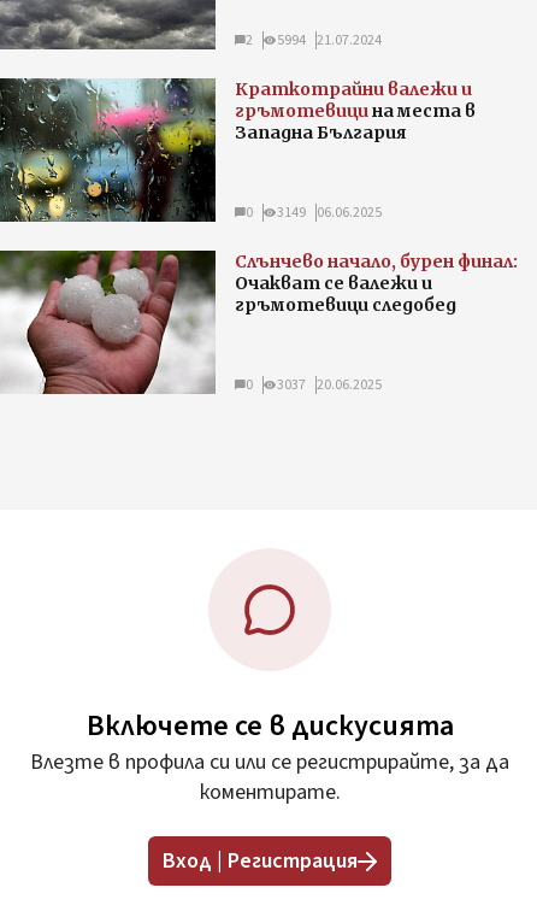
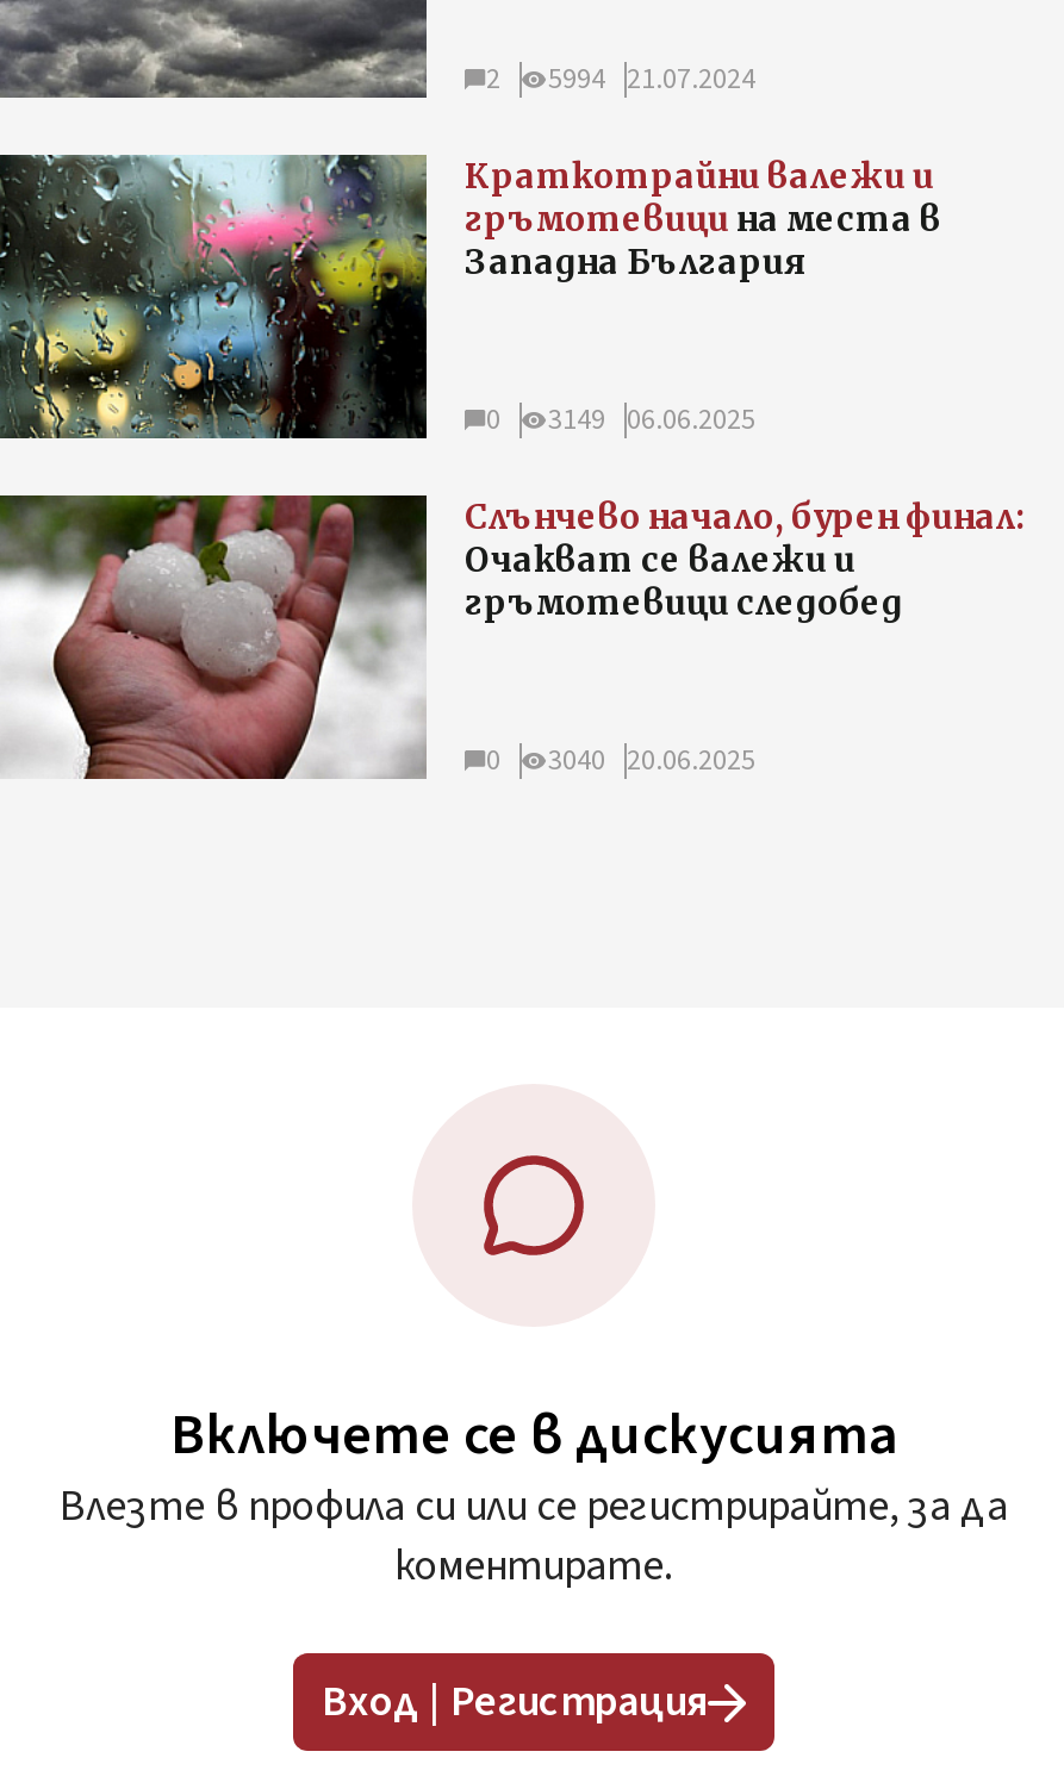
- 0 3037 20.06.2025
+ 0 3040 20.06.2025
